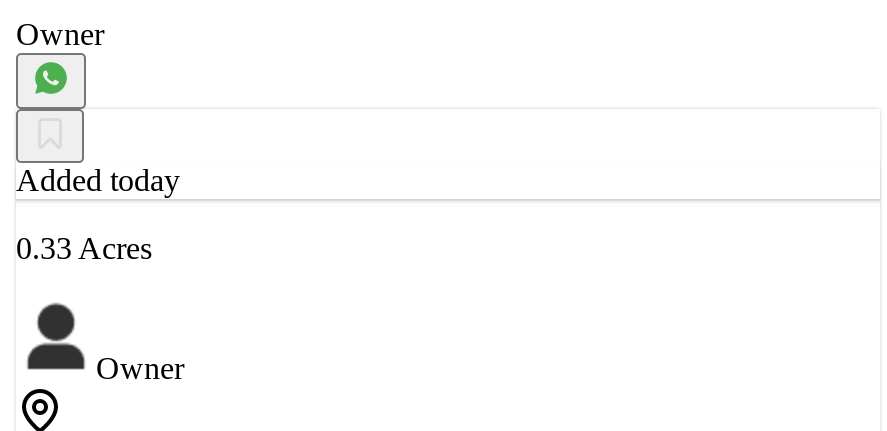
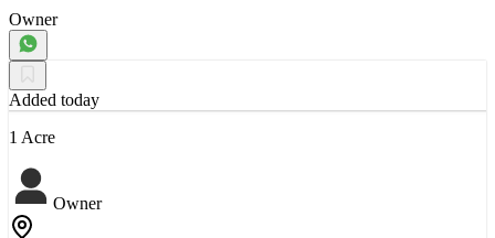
- 0.33 Acres
+ 1 Acre
